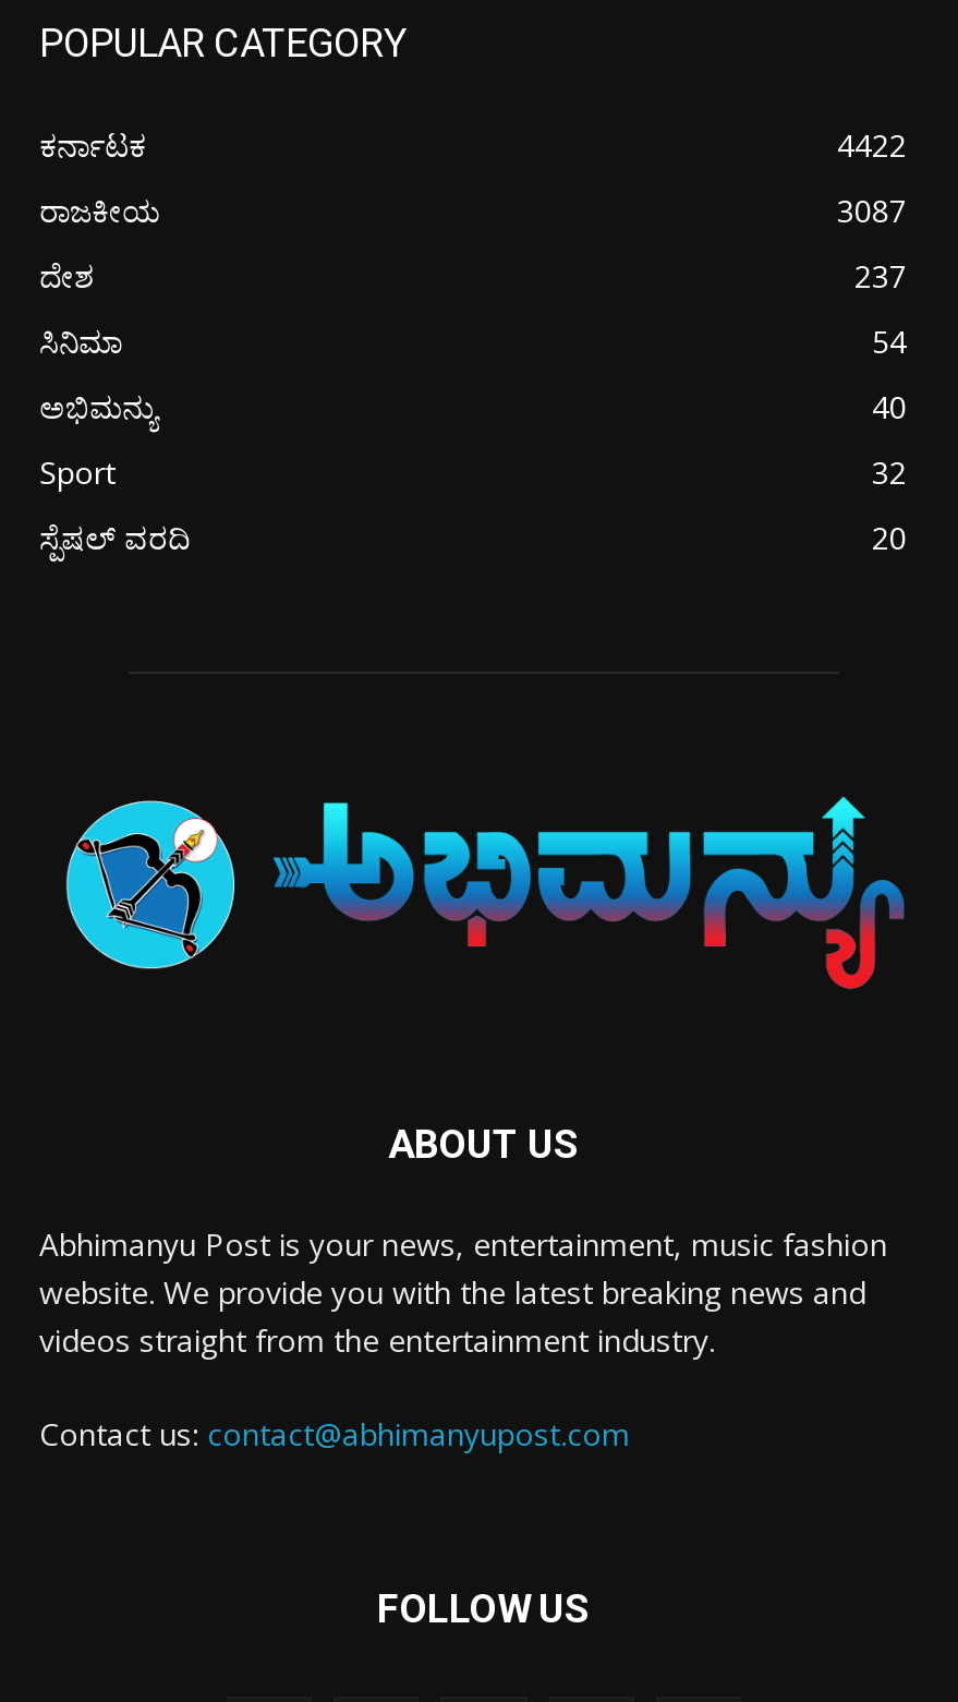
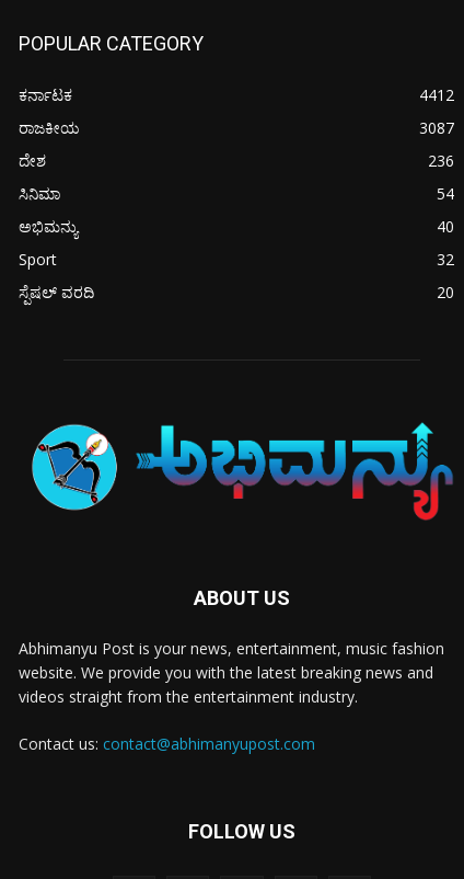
- 4422
+ 4412

- 237
+ 236
